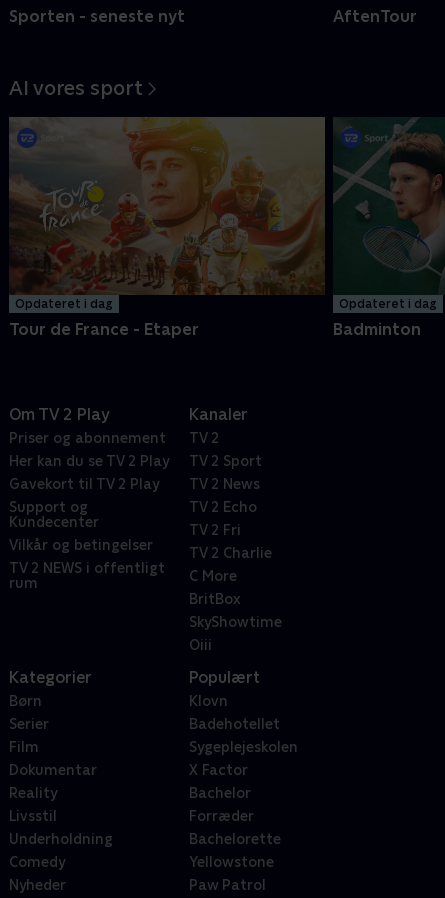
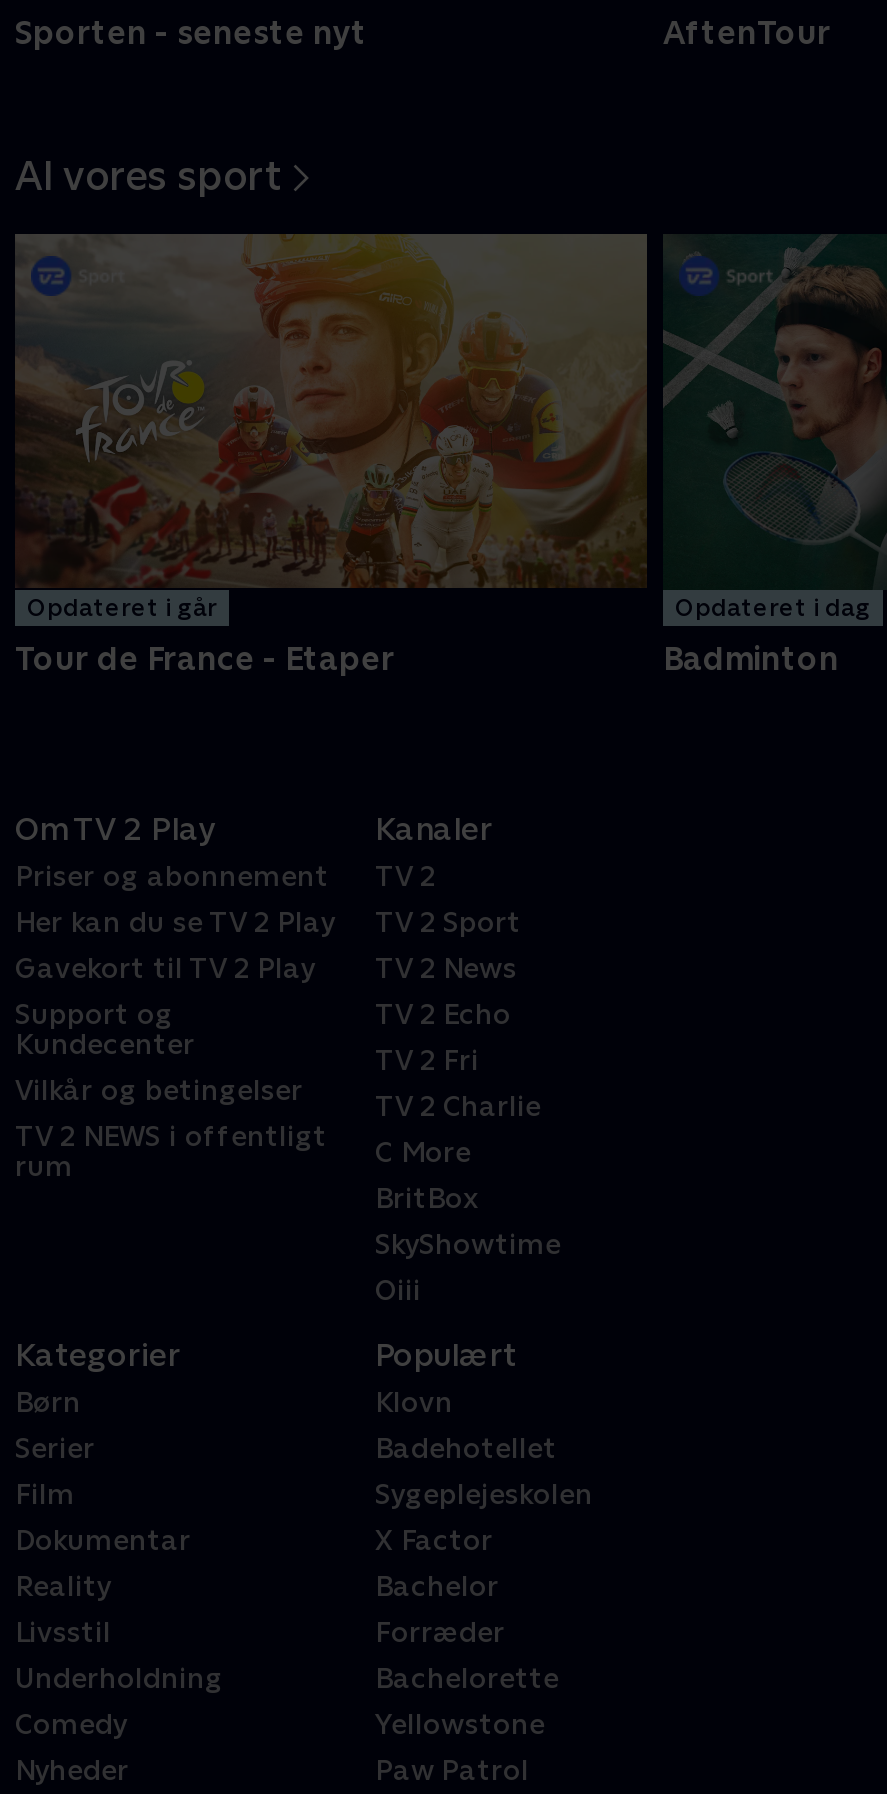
- Opdateret i dag
+ Opdateret i går
